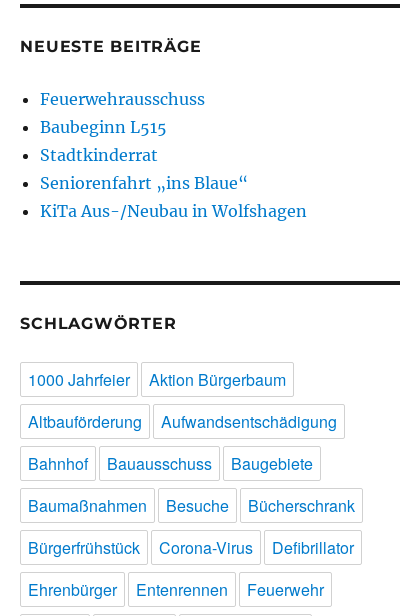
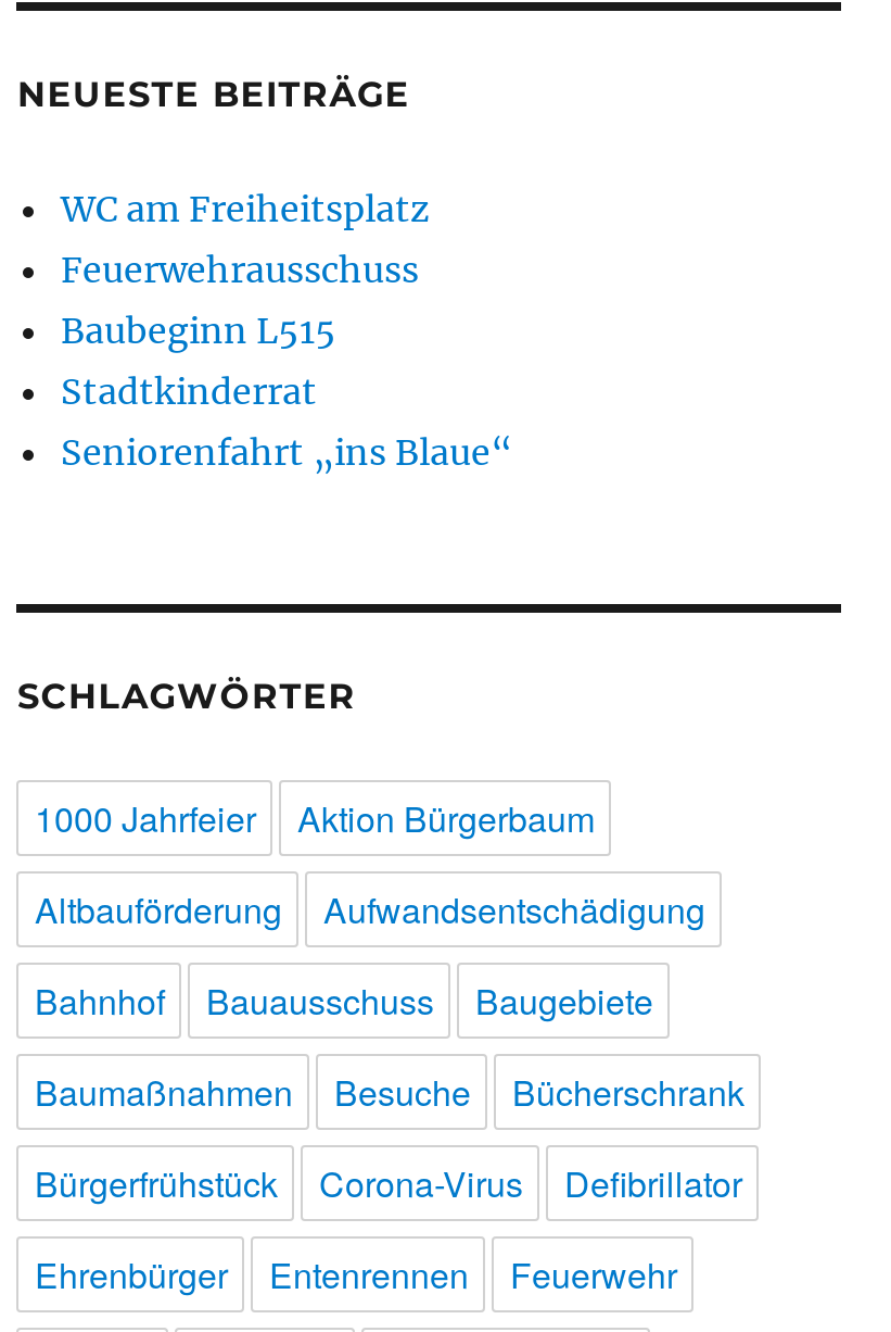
+ WC am Freiheitsplatz

moved down: Feuerwehrausschuss | Baubeginn L515 | Stadtkinderrat | Seniorenfahrt „ins Blaue“

- KiTa Aus-/Neubau in Wolfshagen
